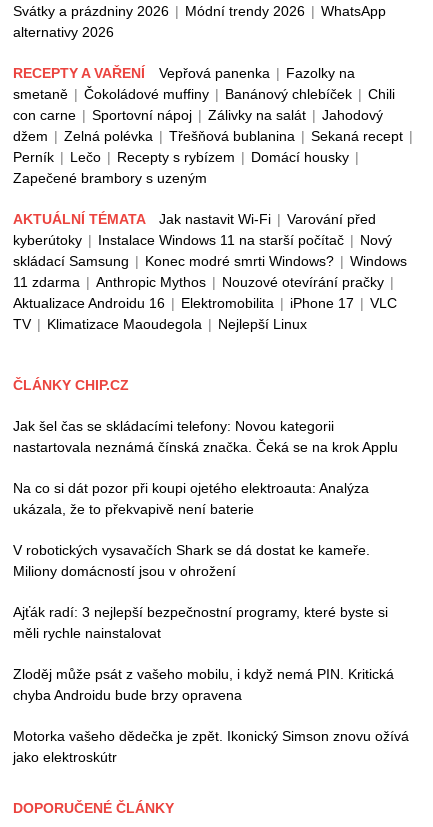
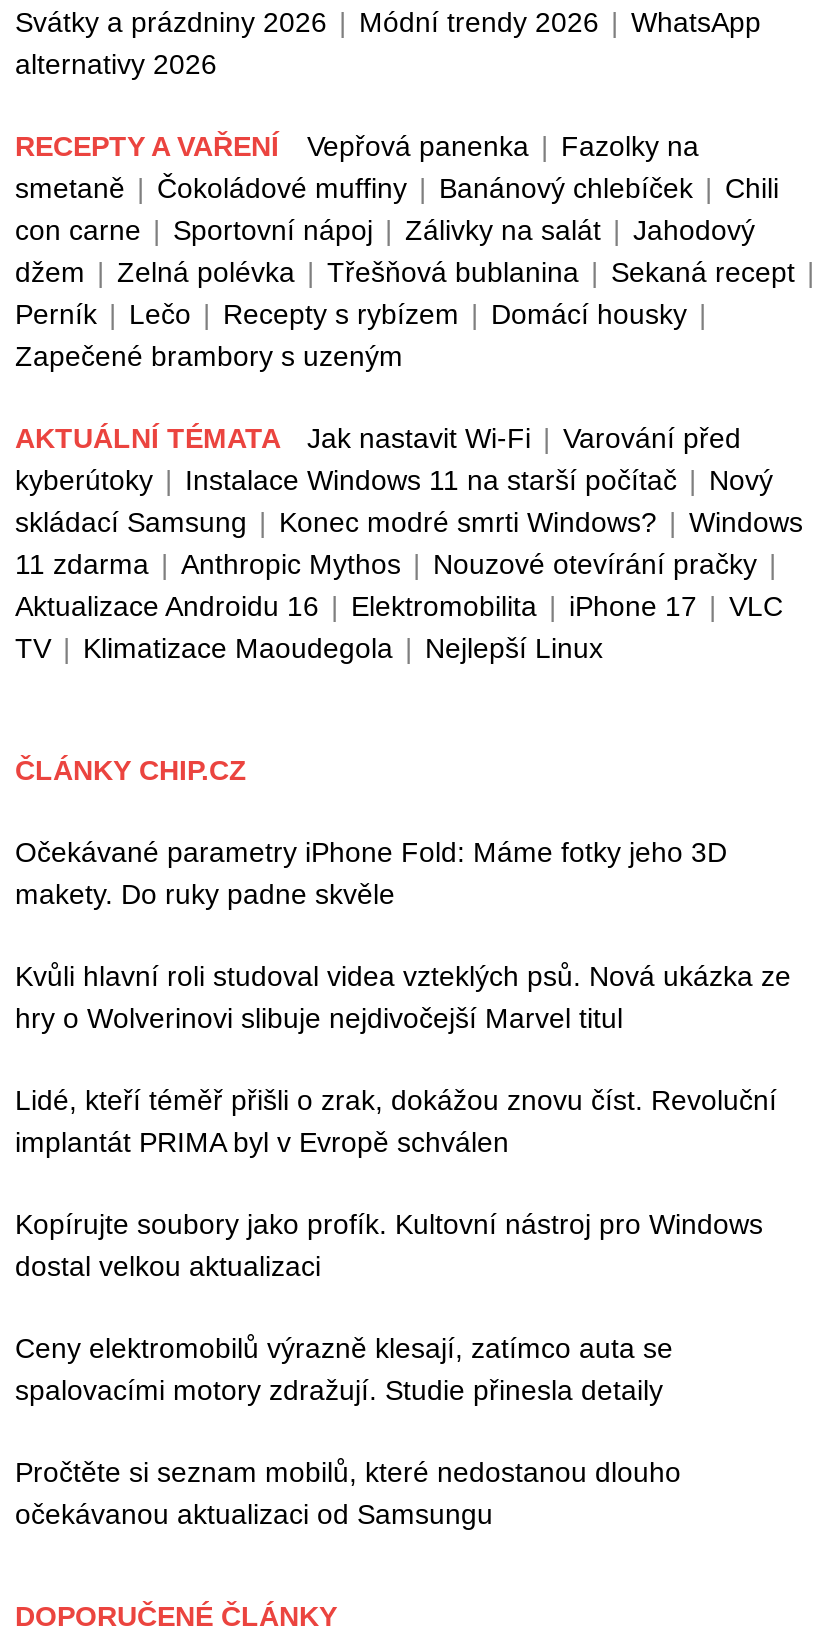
- Jak šel čas se skládacími telefony: Novou kategorii
- nastartovala neznámá čínská značka. Čeká se na krok Applu
+ Očekávané parametry iPhone Fold: Máme fotky jeho 3D
+ makety. Do ruky padne skvěle

- Na co si dát pozor při koupi ojetého elektroauta: Analýza
- ukázala, že to překvapivě není baterie
+ Kvůli hlavní roli studoval videa vzteklých psů. Nová ukázka ze
+ hry o Wolverinovi slibuje nejdivočejší Marvel titul

- V robotických vysavačích Shark se dá dostat ke kameře.
- Miliony domácností jsou v ohrožení
+ Lidé, kteří téměř přišli o zrak, dokážou znovu číst. Revoluční
+ implantát PRIMA byl v Evropě schválen

- Ajťák radí: 3 nejlepší bezpečnostní programy, které byste si
- měli rychle nainstalovat
+ Kopírujte soubory jako profík. Kultovní nástroj pro Windows
+ dostal velkou aktualizaci

- Zloděj může psát z vašeho mobilu, i když nemá PIN. Kritická
- chyba Androidu bude brzy opravena
+ Ceny elektromobilů výrazně klesají, zatímco auta se
+ spalovacími motory zdražují. Studie přinesla detaily

- Motorka vašeho dědečka je zpět. Ikonický Simson znovu ožívá
- jako elektroskútr
+ Pročtěte si seznam mobilů, které nedostanou dlouho
+ očekávanou aktualizaci od Samsungu
